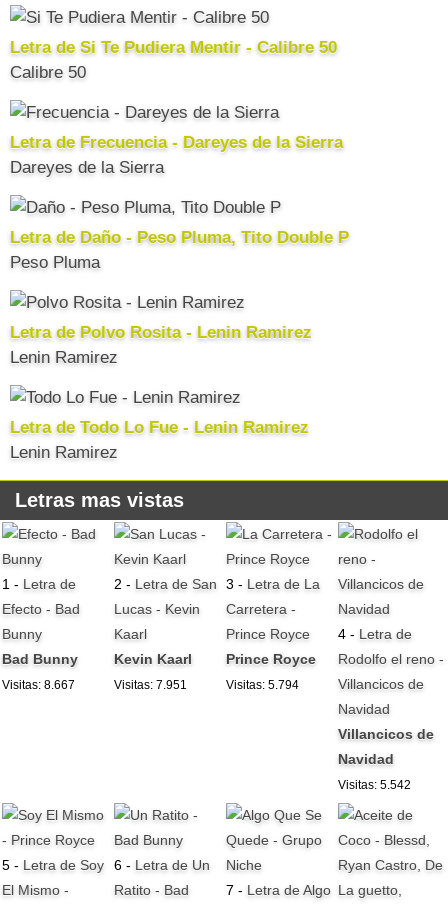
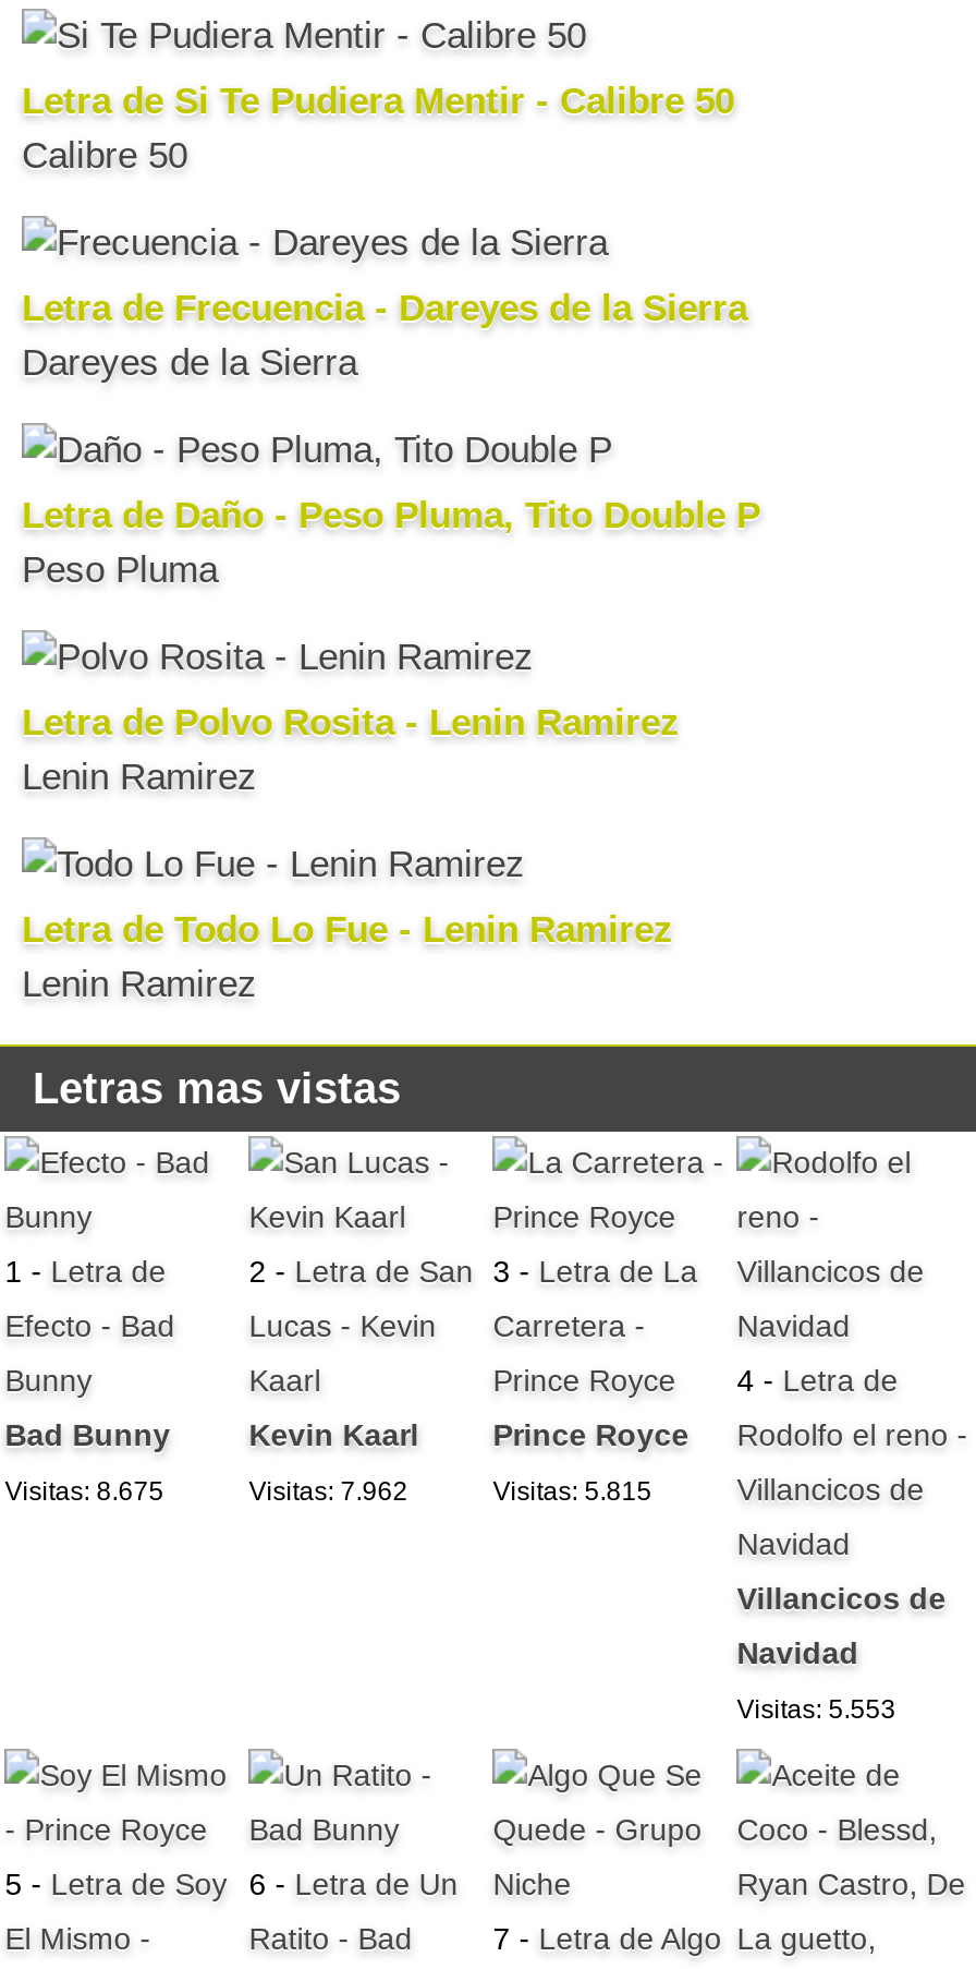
- Visitas: 8.667
+ Visitas: 8.675

- Visitas: 7.951
+ Visitas: 7.962

- Visitas: 5.794
+ Visitas: 5.815

- Visitas: 5.542
+ Visitas: 5.553
